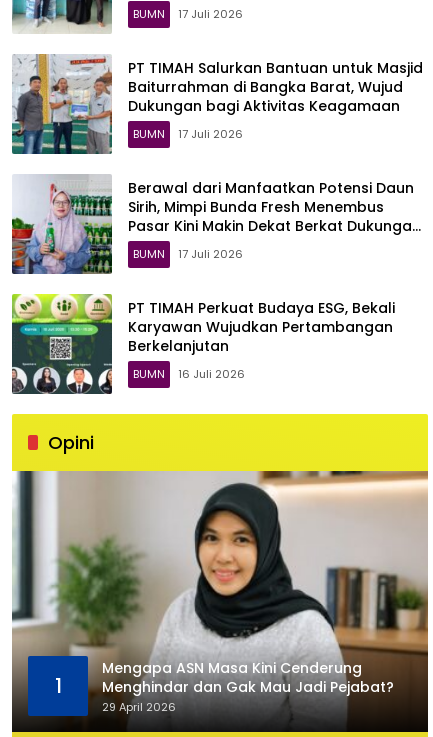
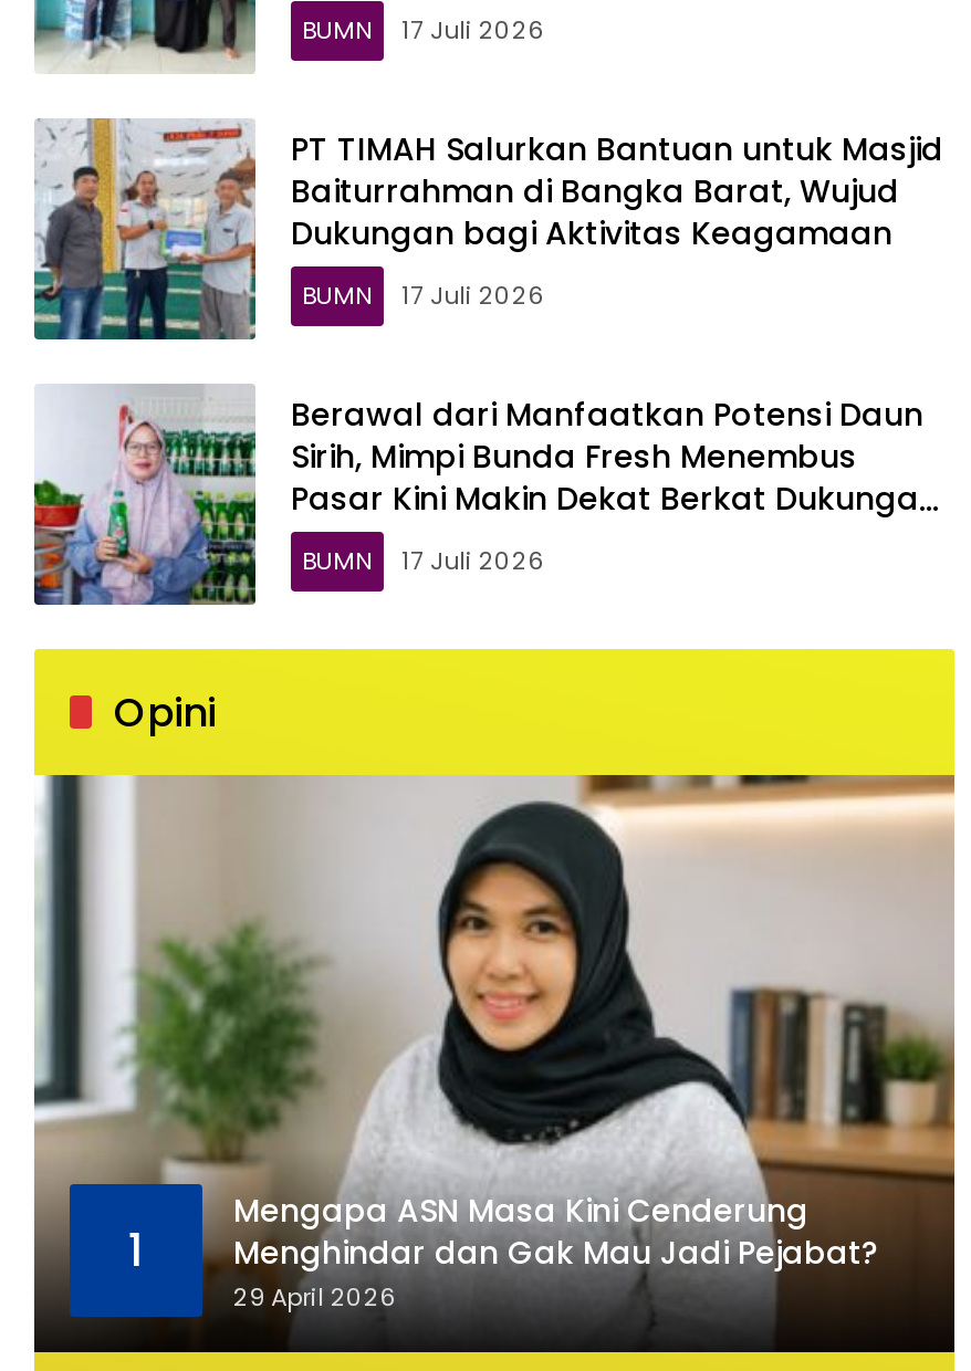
- [image]
- PT TIMAH Perkuat Budaya ESG, Bekali
- Karyawan Wujudkan Pertambangan
- Berkelanjutan
- BUMN
- 16 Juli 2026
